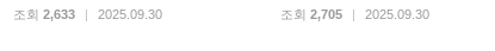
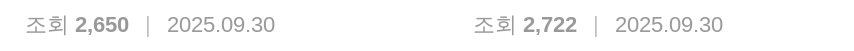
- 조회 2,633
+ 조회 2,650

- 조회 2,705
+ 조회 2,722
